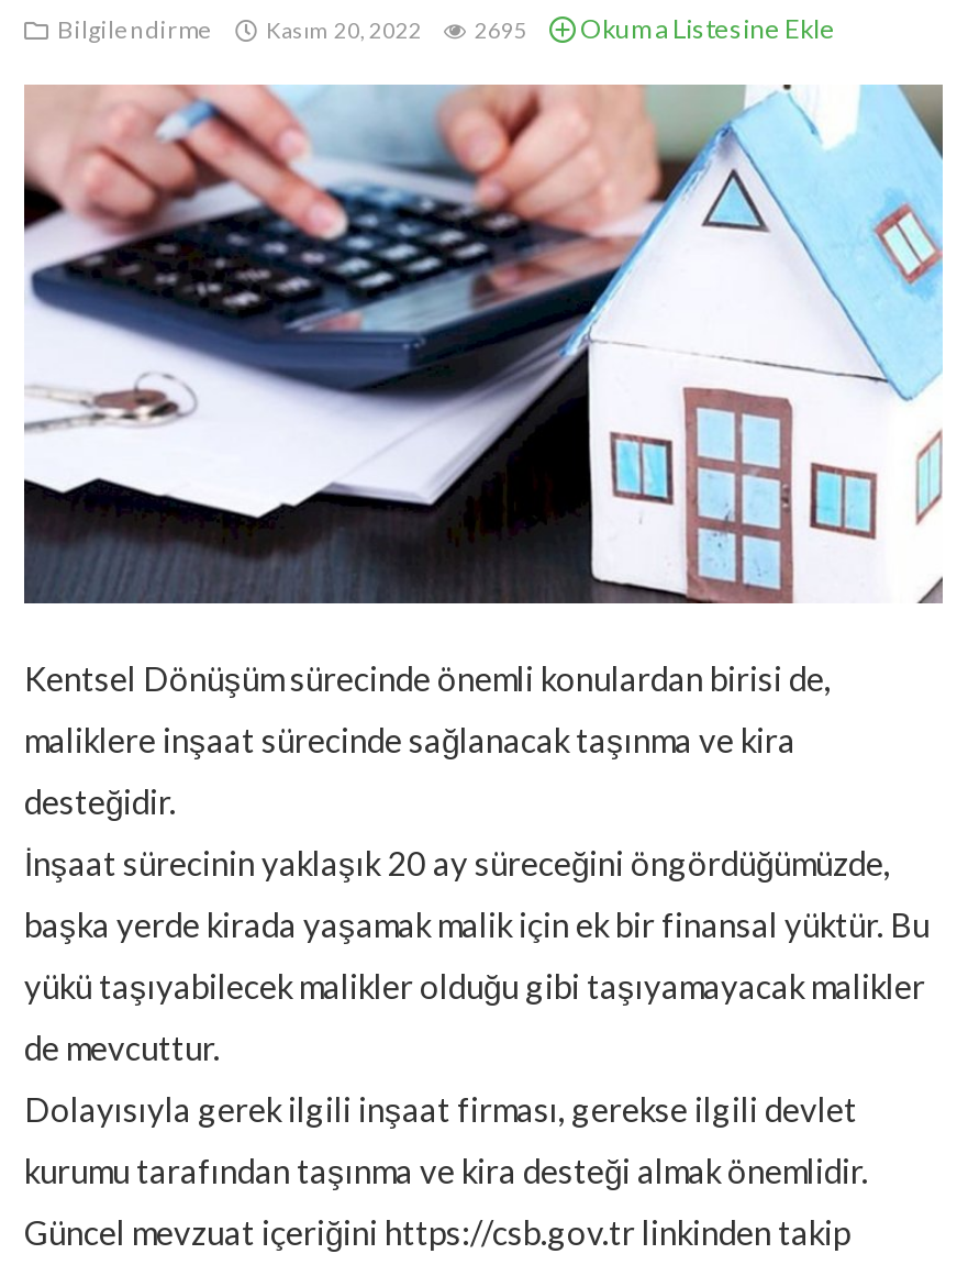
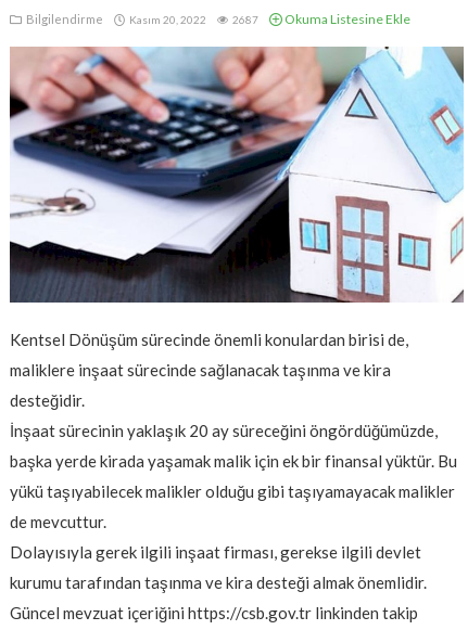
- 2695
+ 2687
